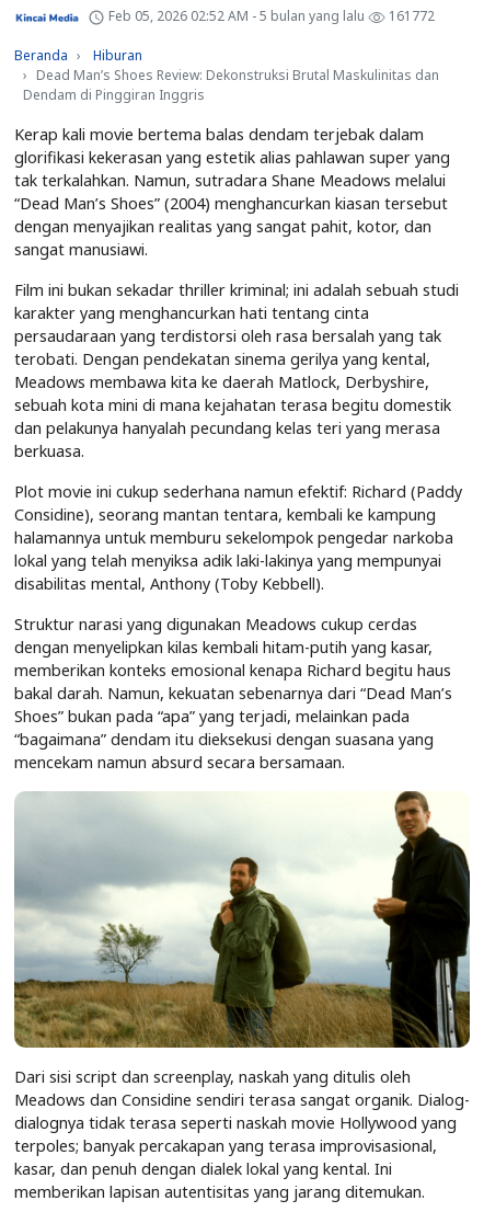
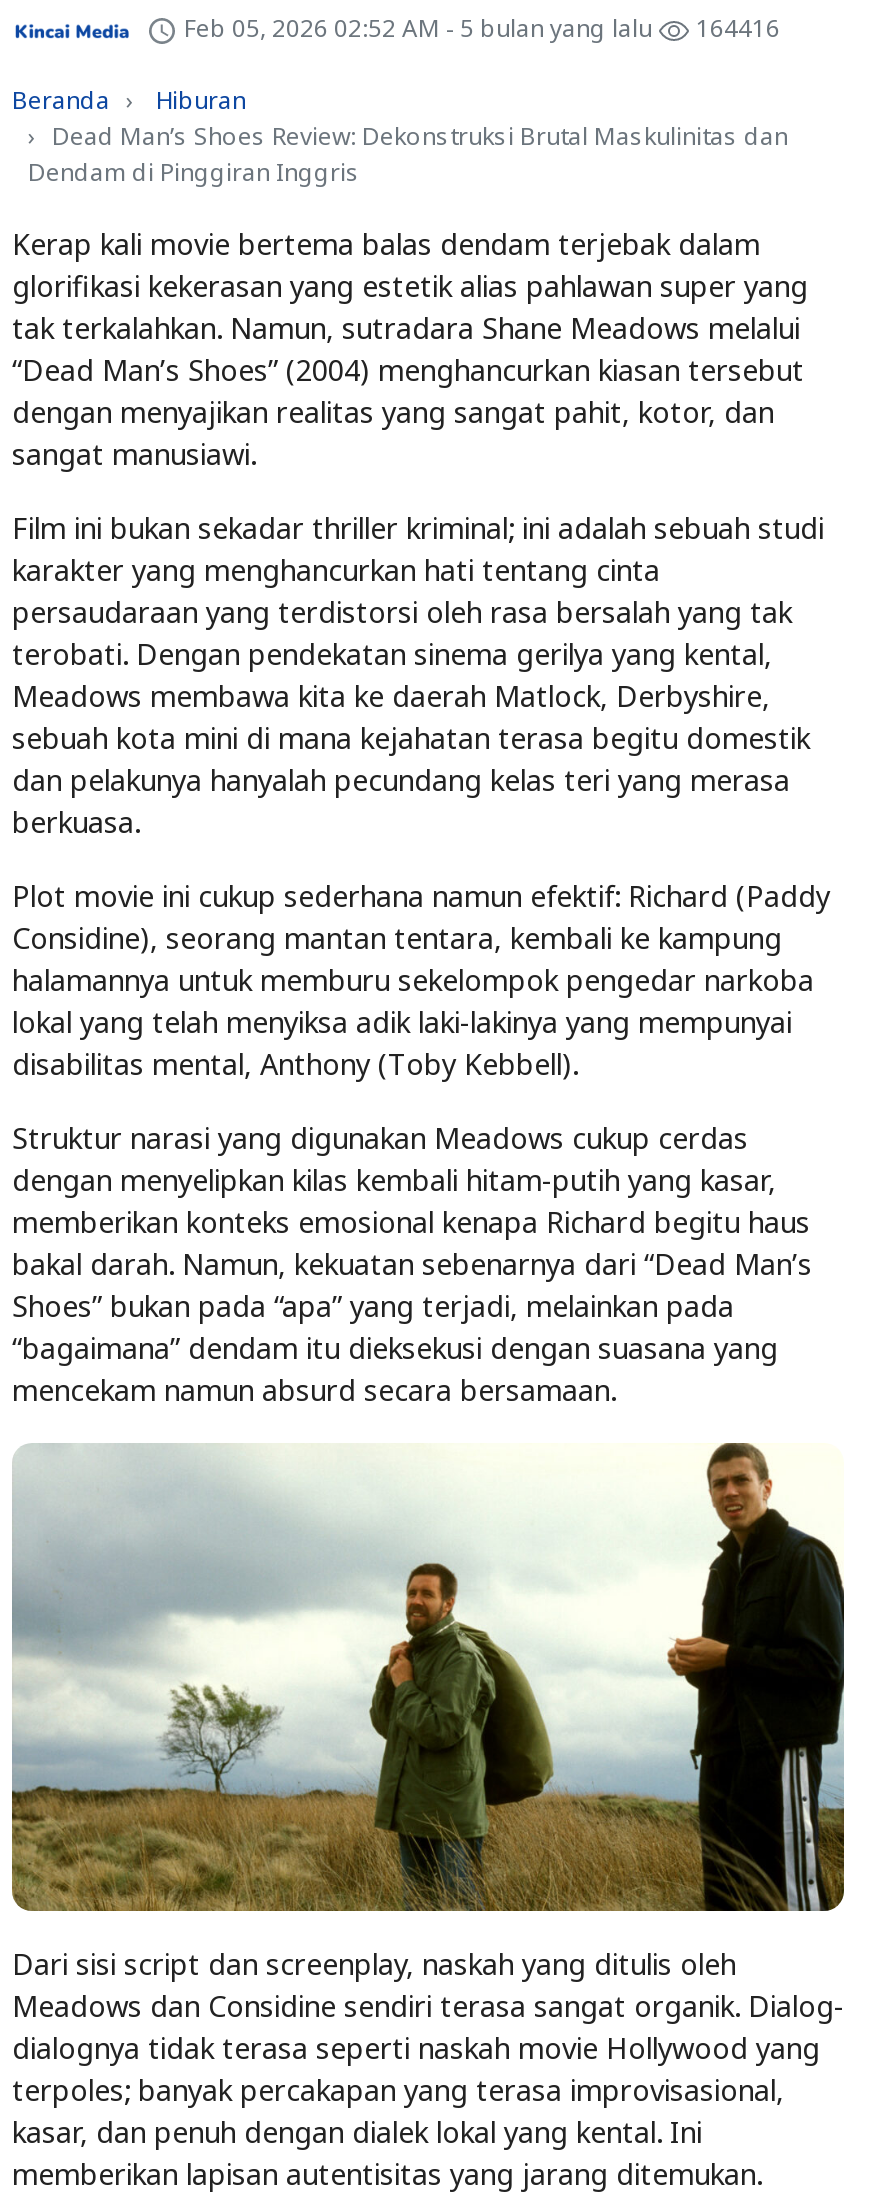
- Feb 05, 2026 02:52 AM - 5 bulan yang lalu 161772
+ Feb 05, 2026 02:52 AM - 5 bulan yang lalu 164416
